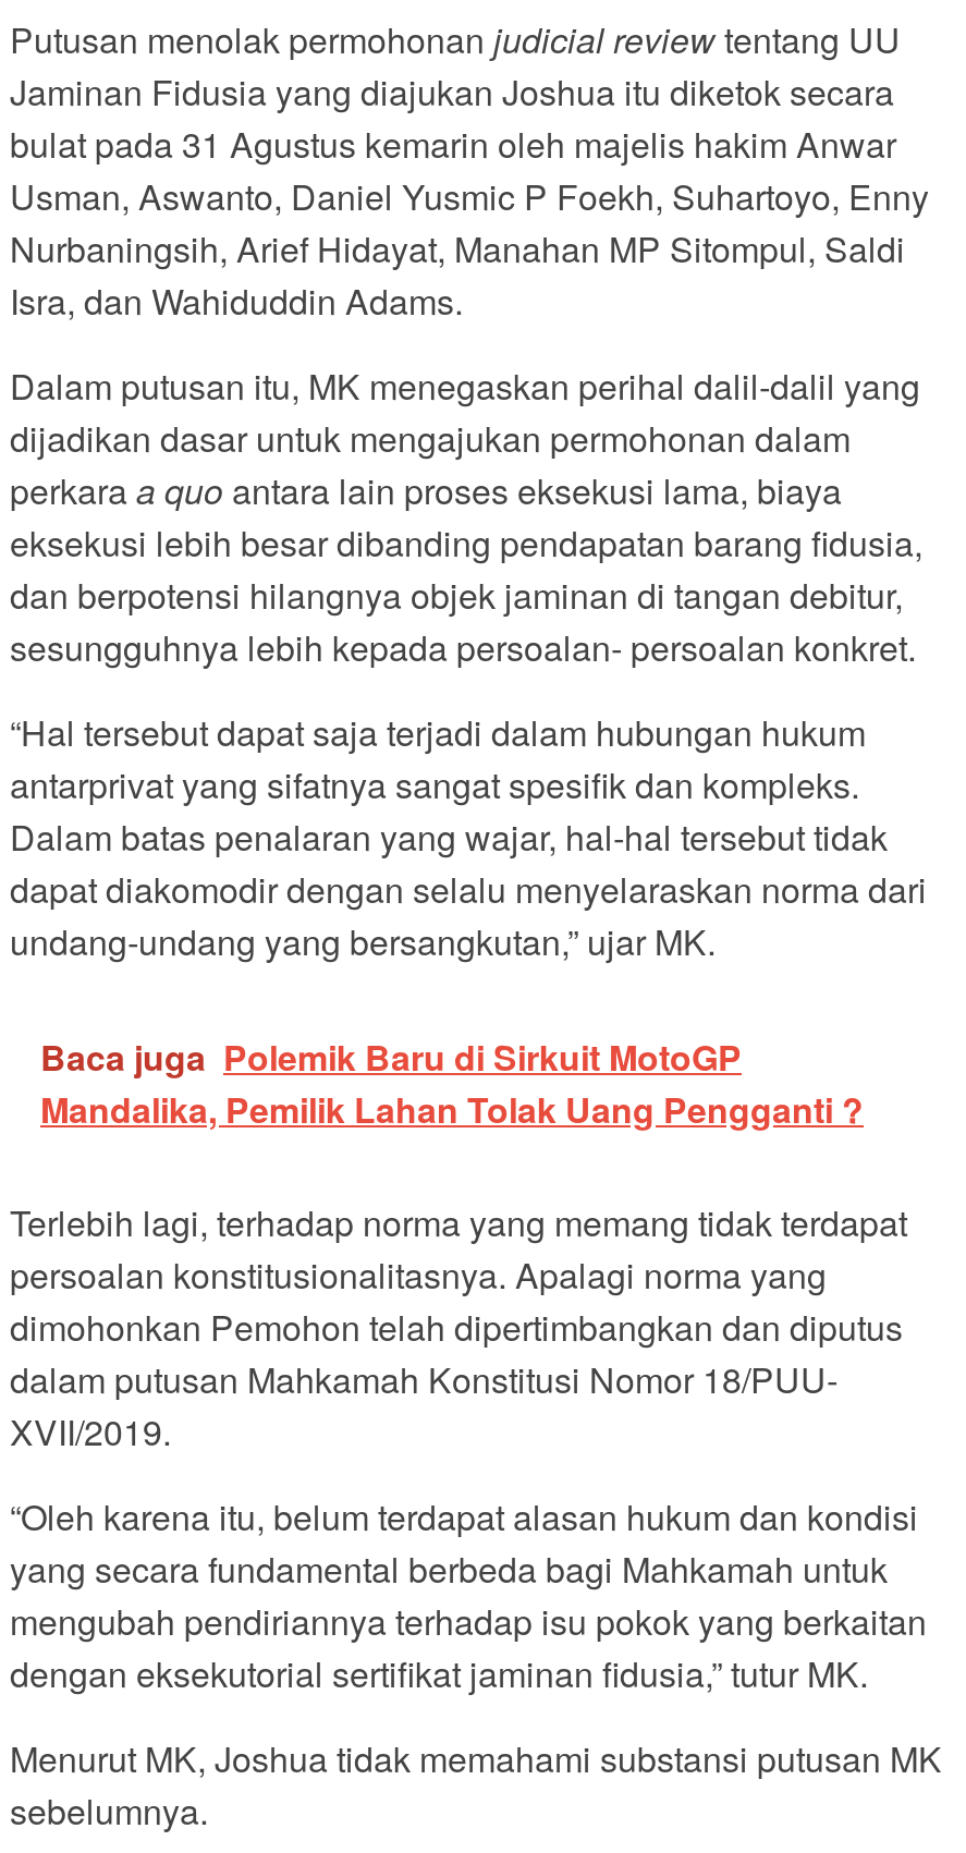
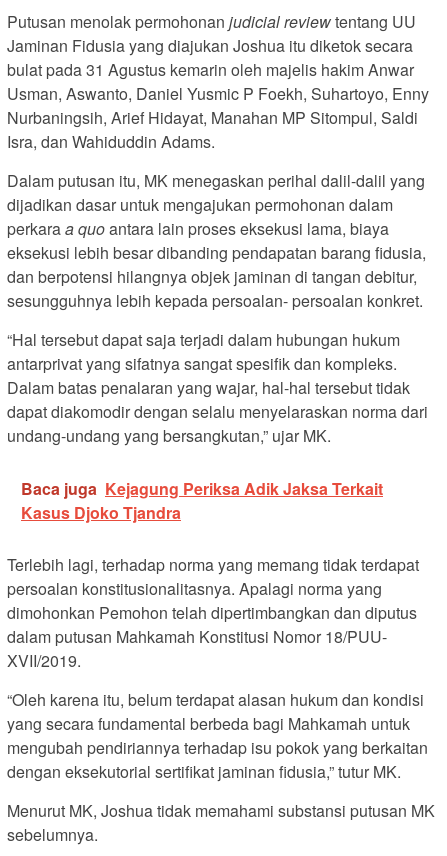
- Baca juga Polemik Baru di Sirkuit MotoGP
- Mandalika, Pemilik Lahan Tolak Uang Pengganti ?
+ Baca juga Kejagung Periksa Adik Jaksa Terkait
+ Kasus Djoko Tjandra
